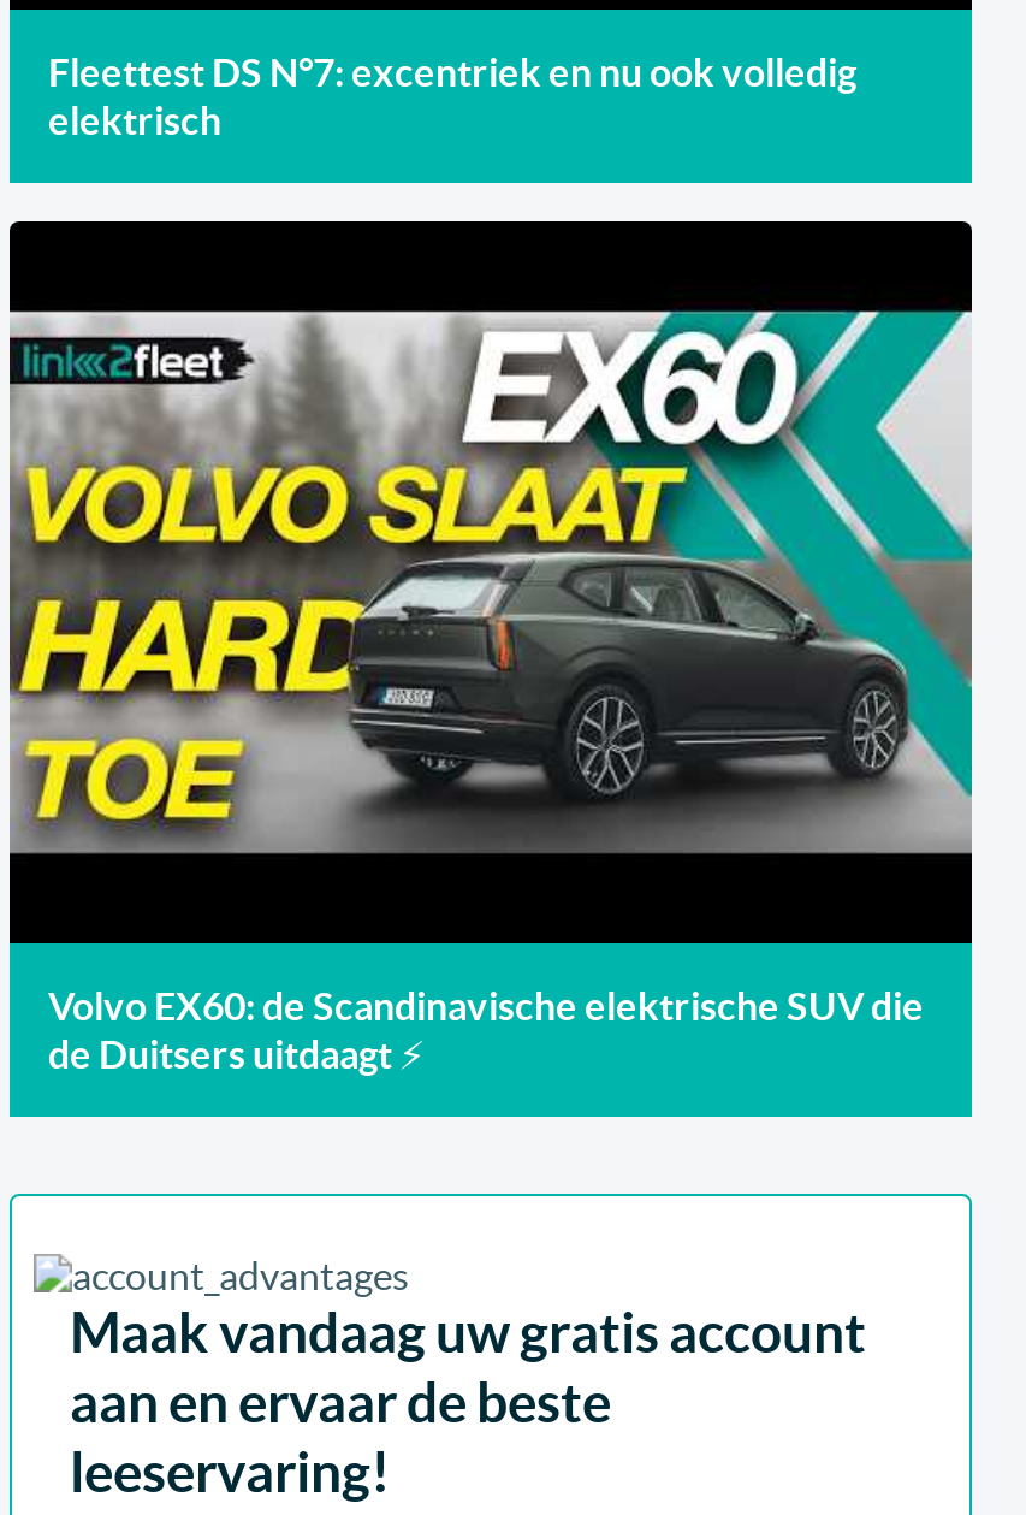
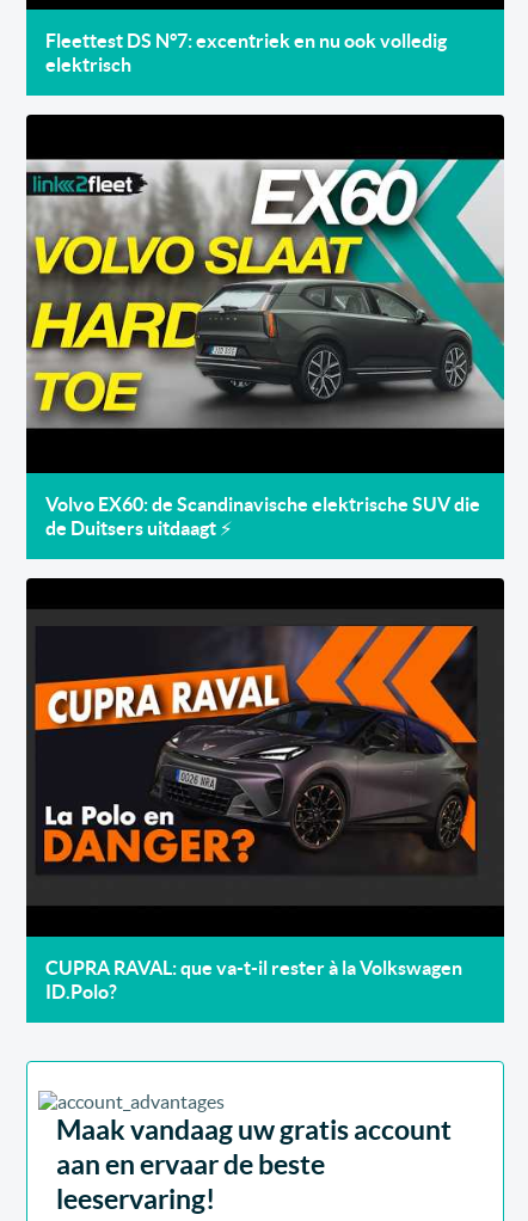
+ [image]

+ CUPRA RAVAL: que va-t-il rester à la Volkswagen
+ ID.Polo?
